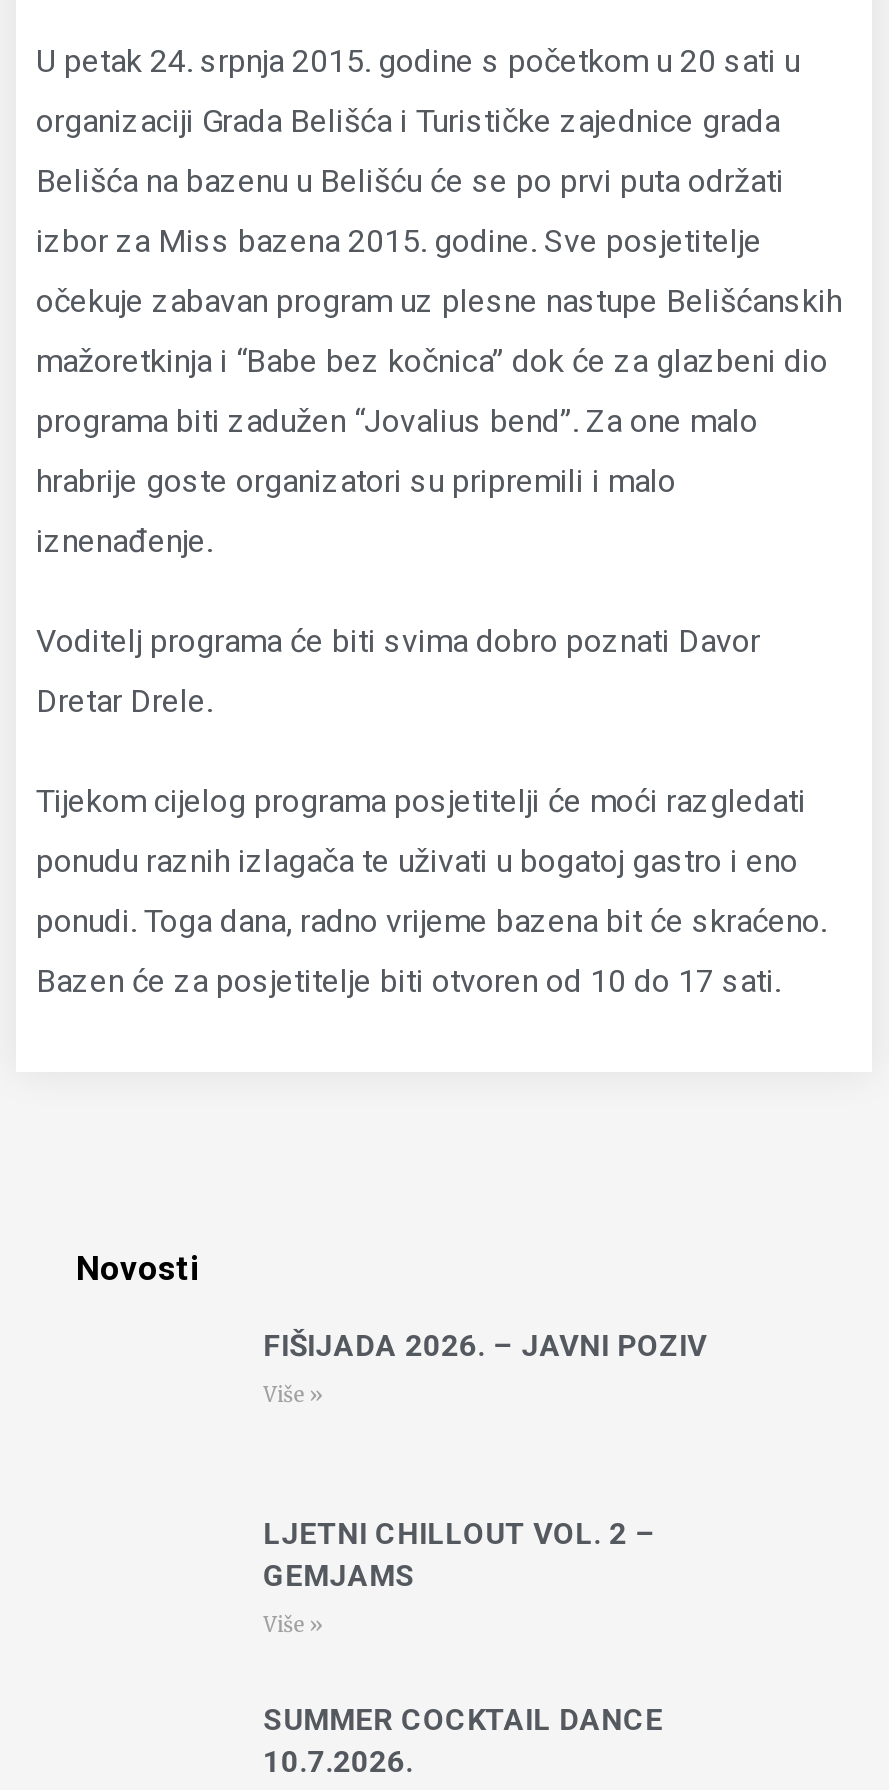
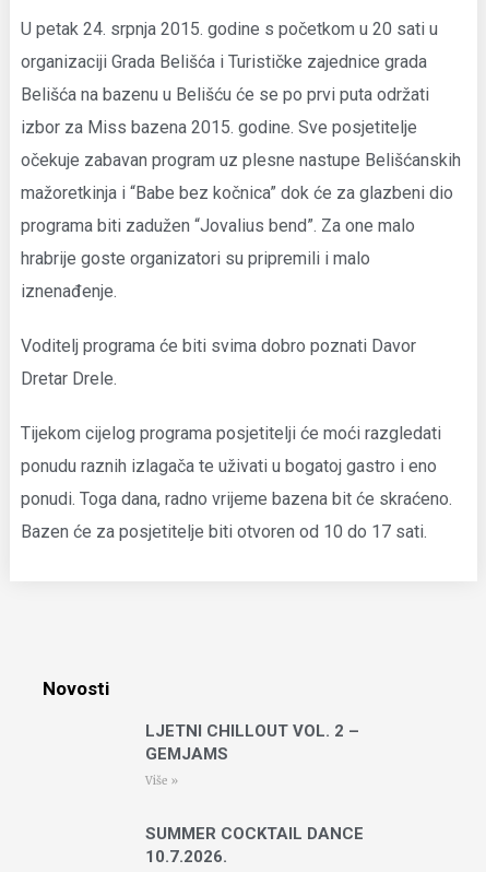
- FIŠIJADA 2026. – JAVNI POZIV
- Više »
